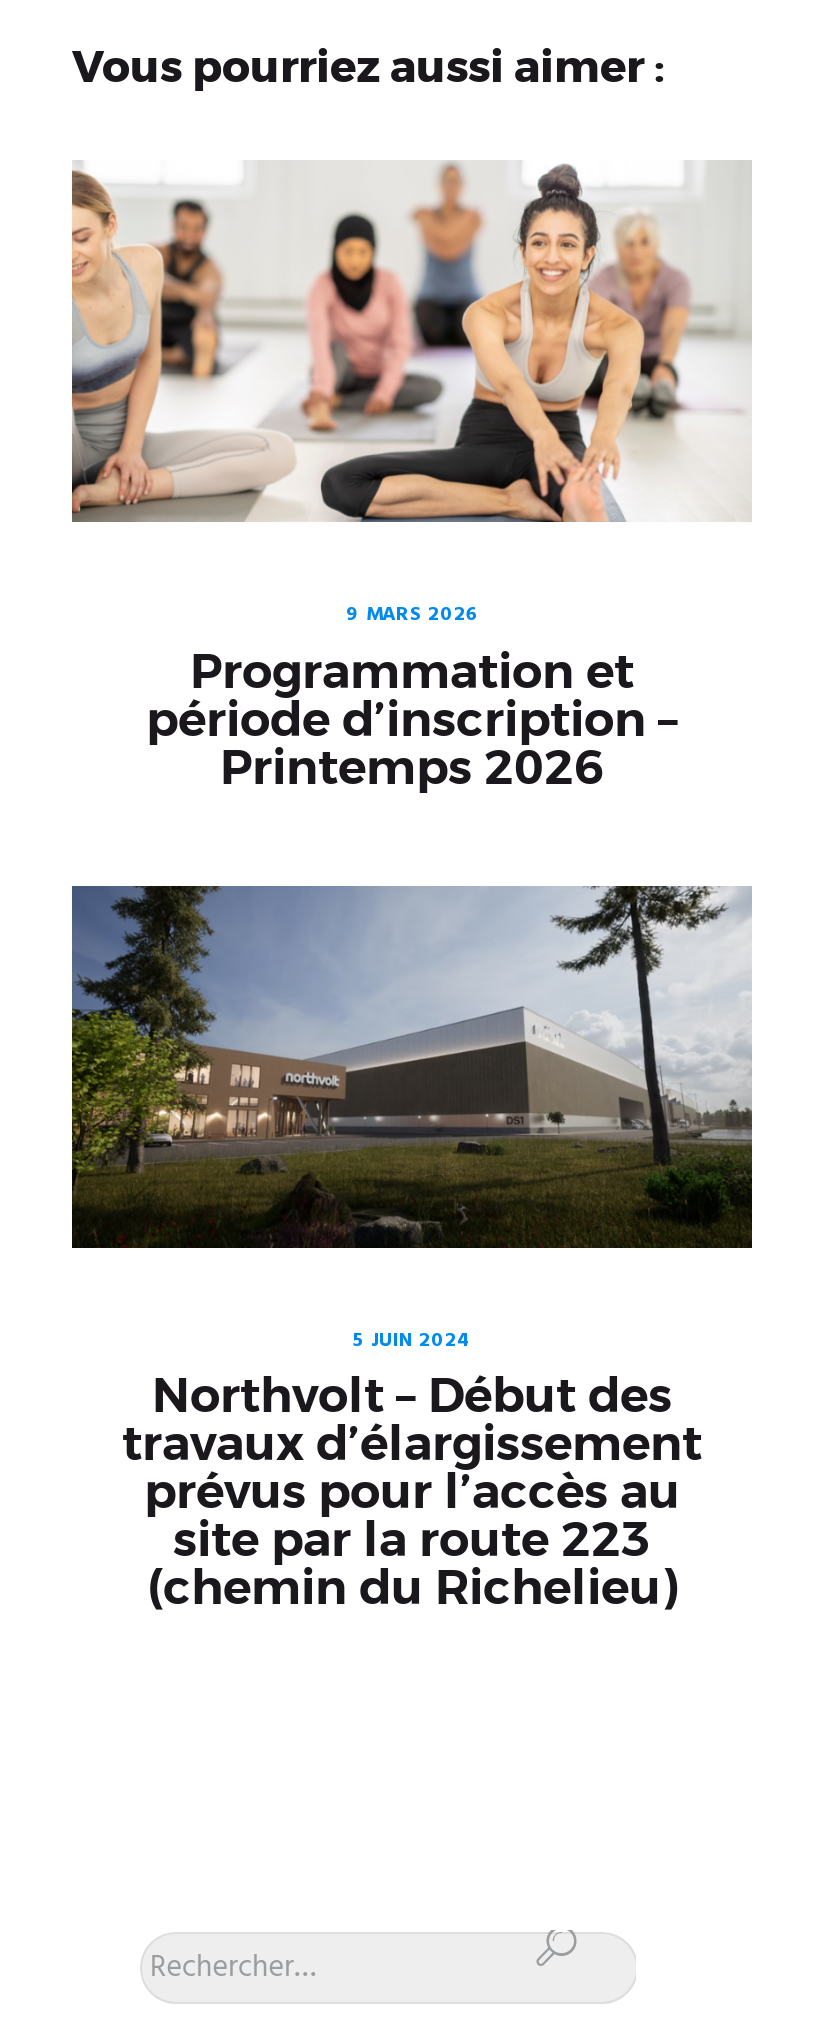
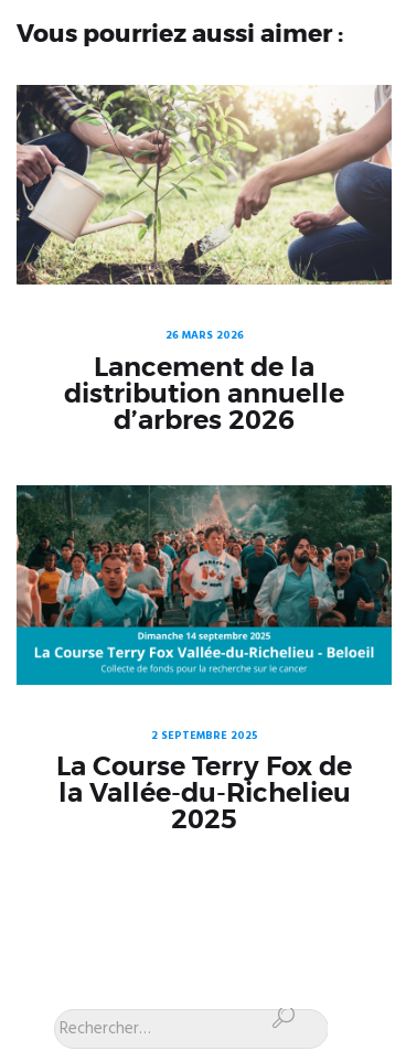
- [image]
- 9 MARS 2026
- Programmation et
- période d’inscription –
- Printemps 2026
+ [image]
+ 26 MARS 2026
+ Lancement de la
+ distribution annuelle
+ d’arbres 2026

- [image]
- 5 JUIN 2024
- Northvolt – Début des
- travaux d’élargissement
- prévus pour l’accès au
- site par la route 223
- (chemin du Richelieu)
+ [image]
+ 2 SEPTEMBRE 2025
+ La Course Terry Fox de
+ la Vallée-du-Richelieu
+ 2025
